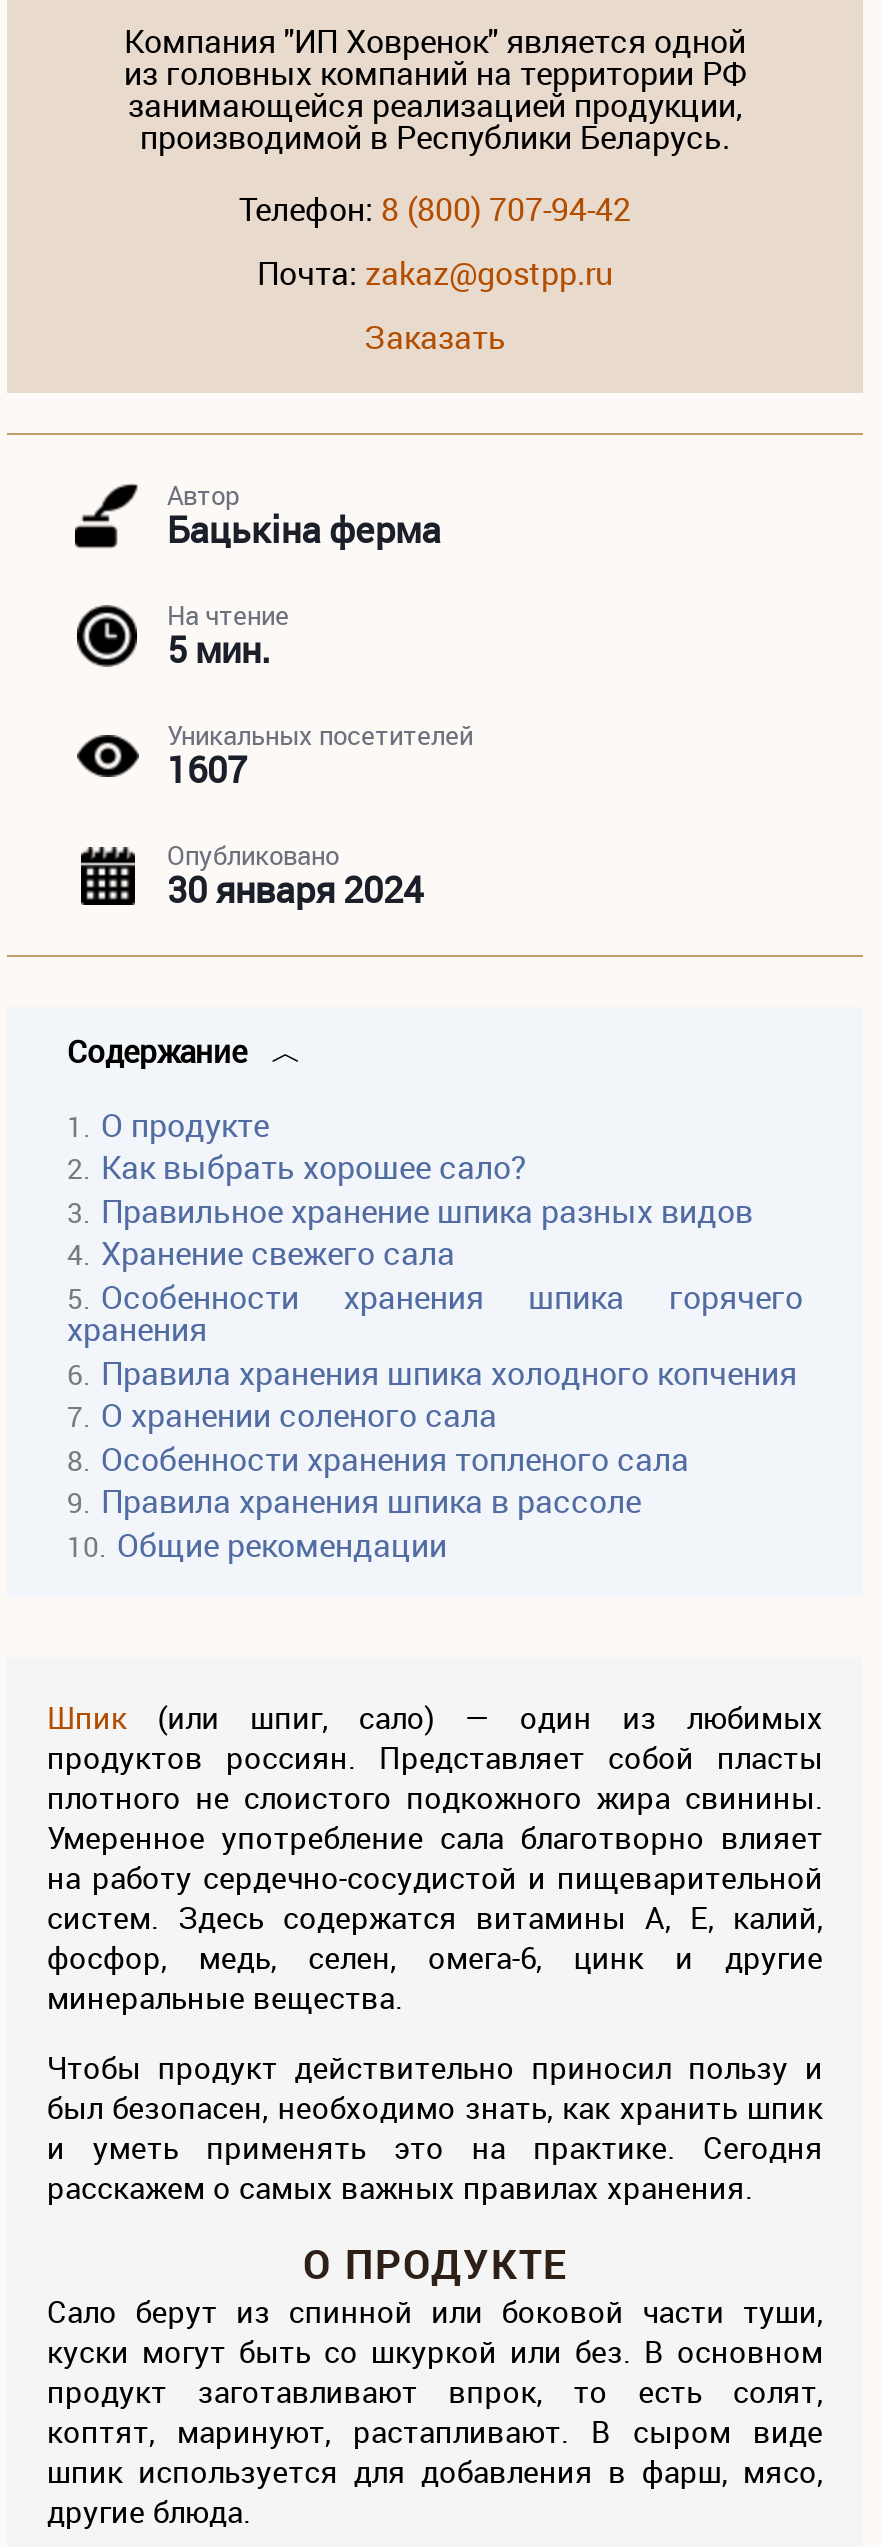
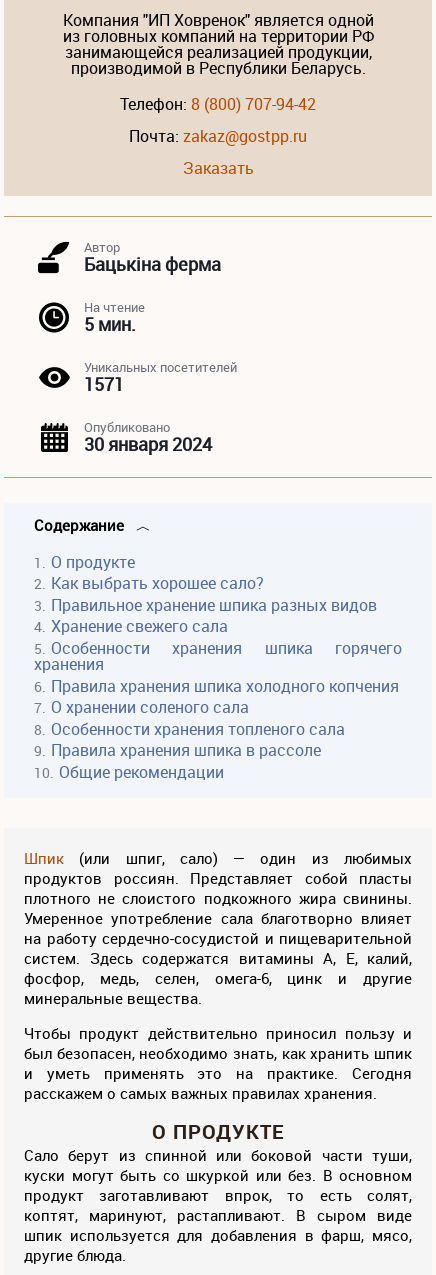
- 1607
+ 1571
